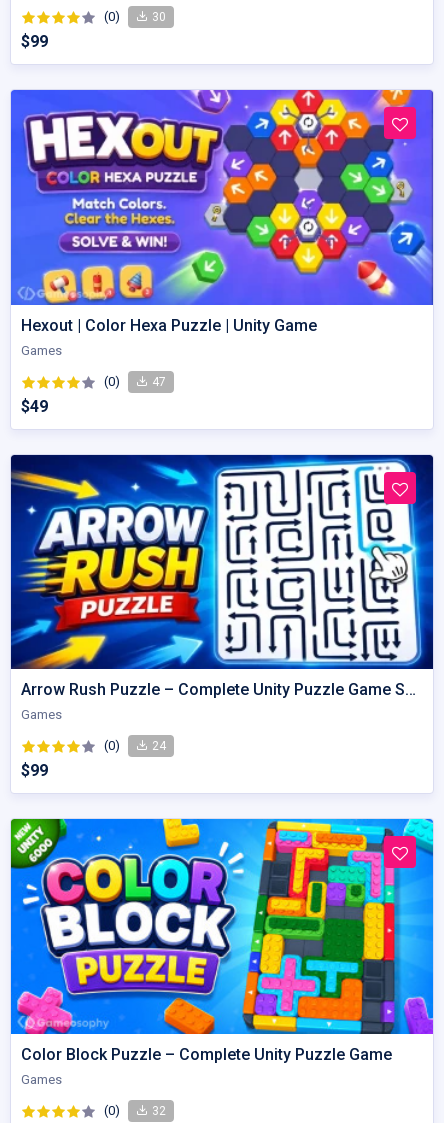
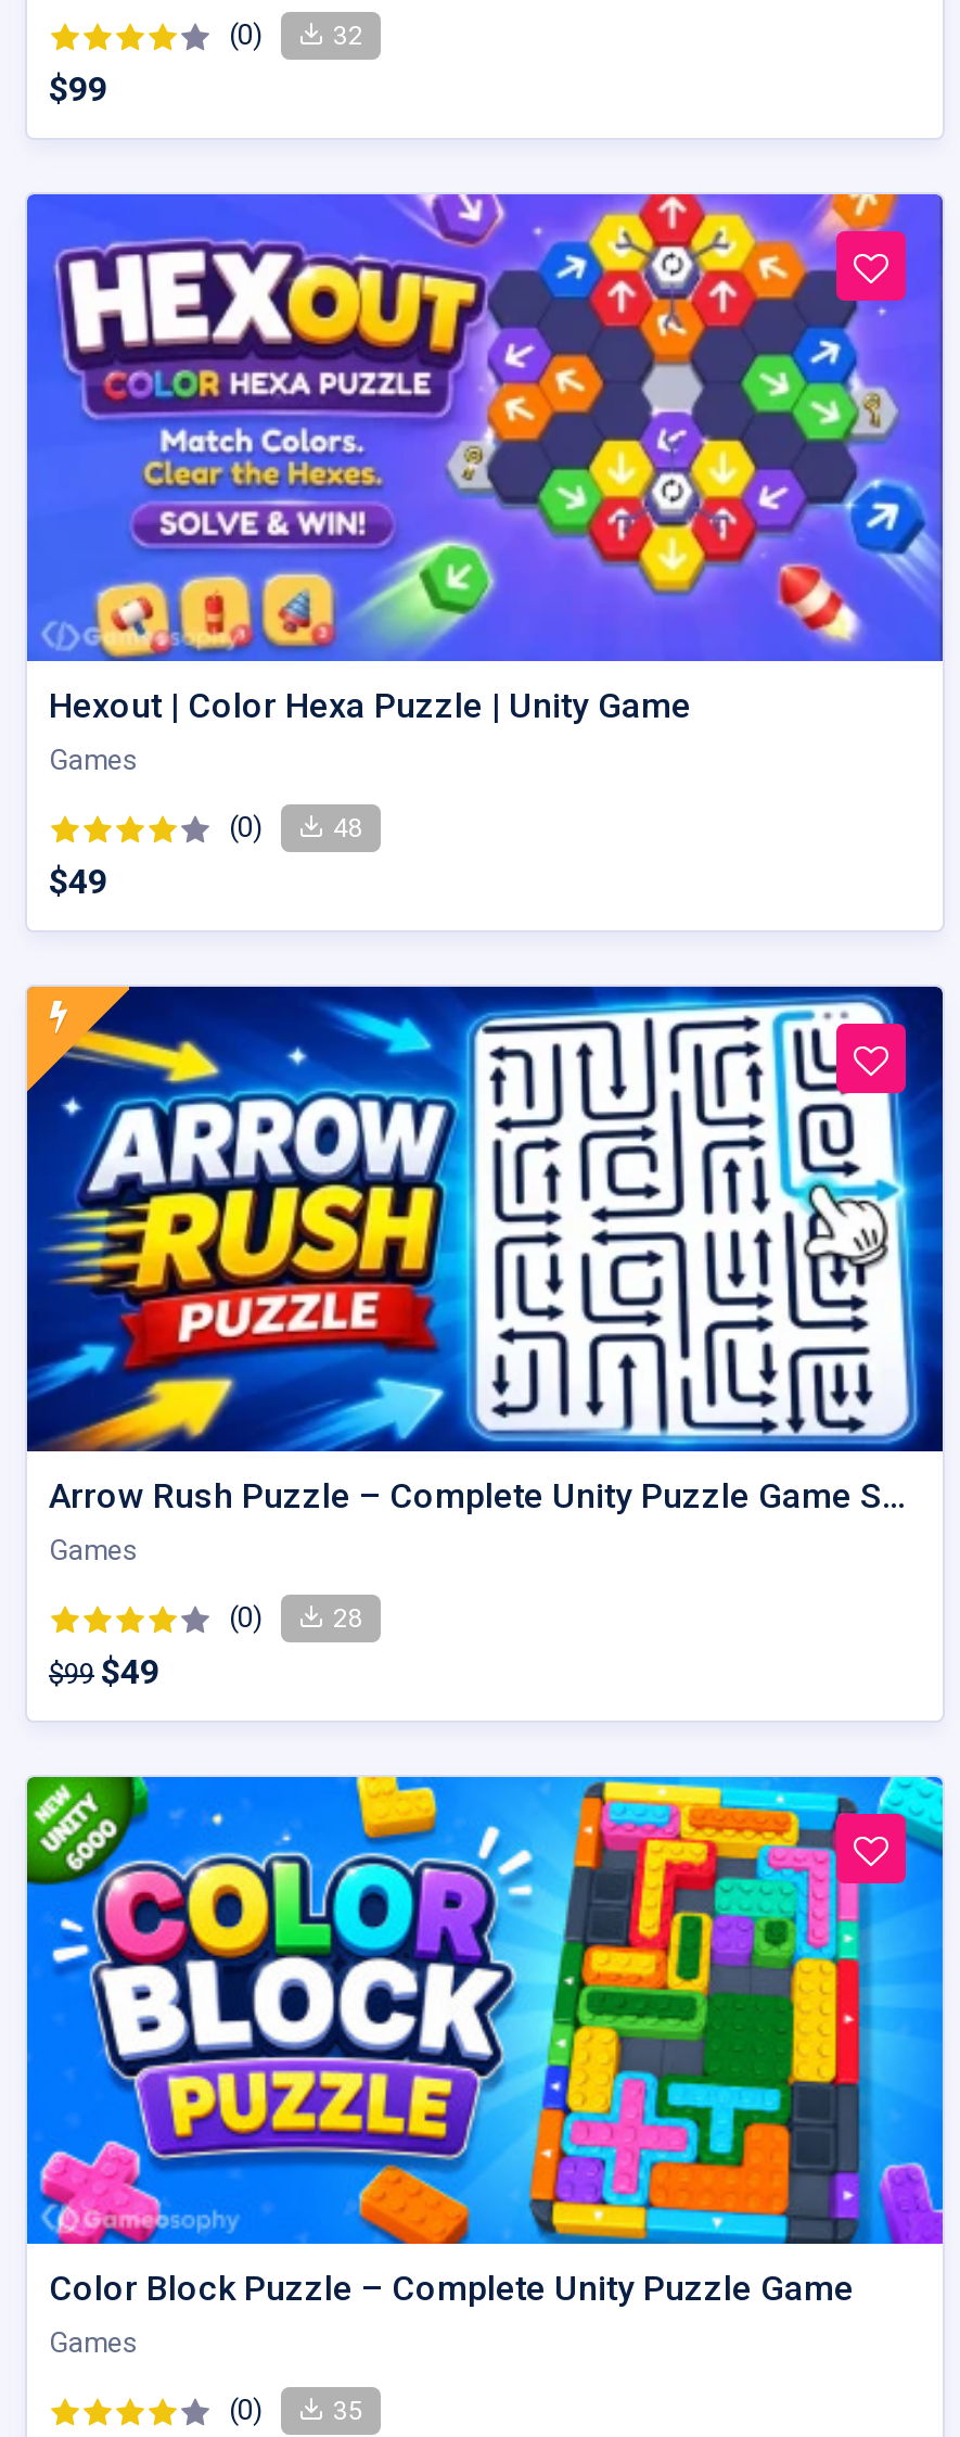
- 30
+ 32

- 47
+ 48

- [image]
+ [image]

- 24
- $99
+ 28
+ $99 $49

- 32
+ 35
